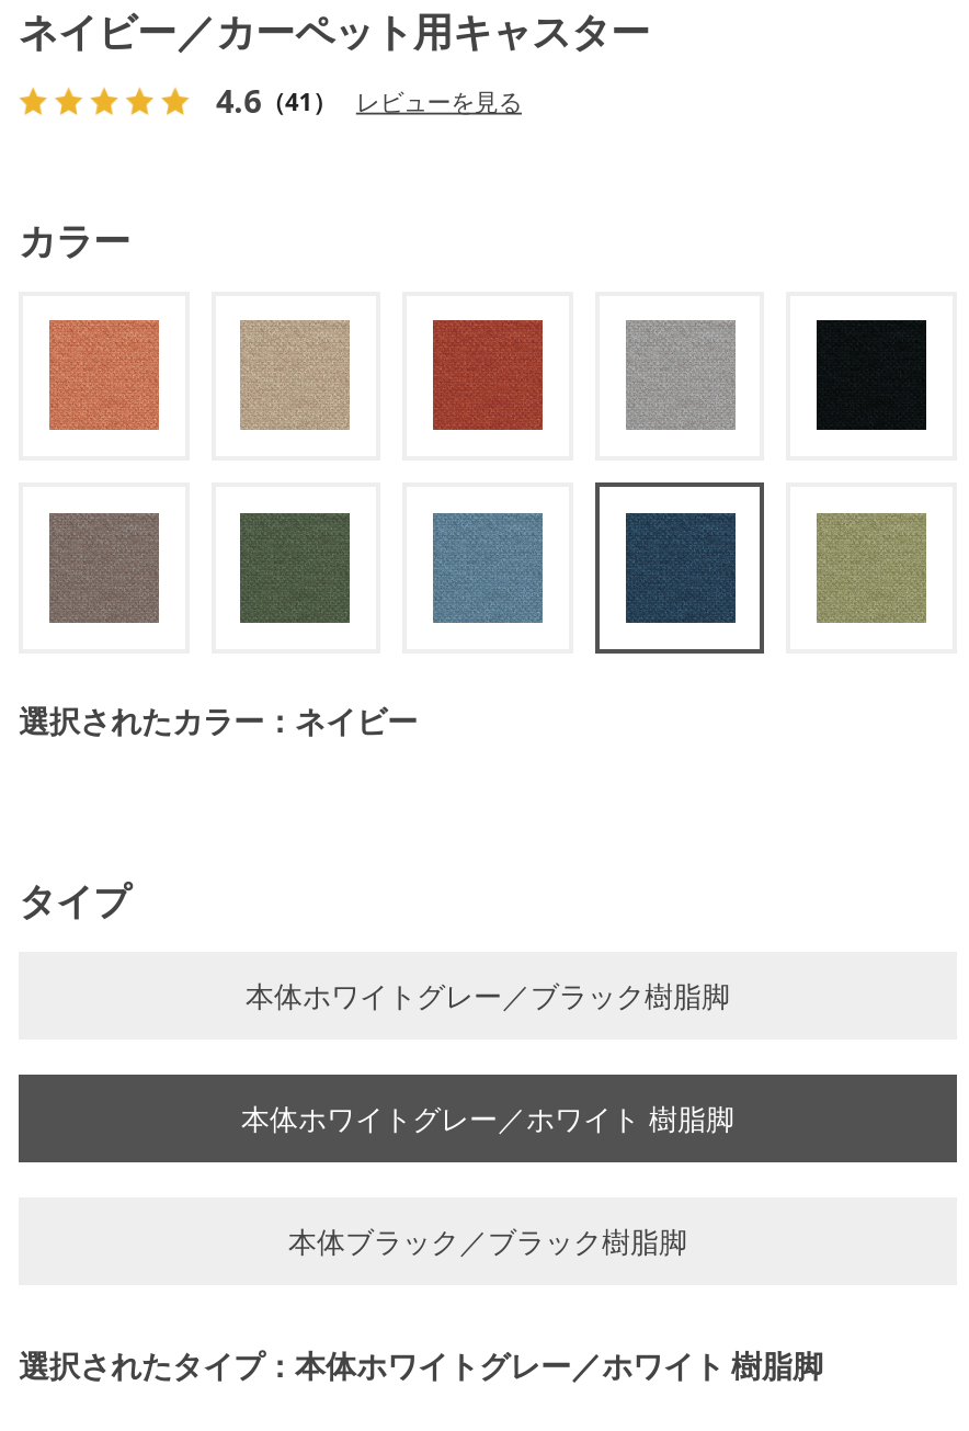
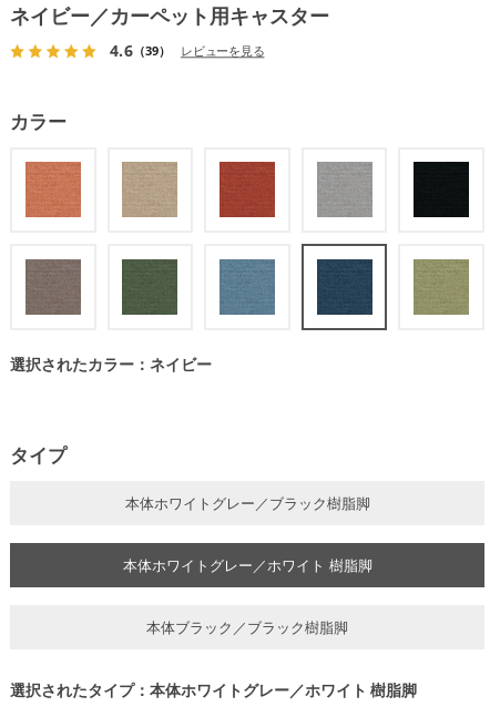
- 4.6（41） レビューを見る
+ 4.6（39） レビューを見る
